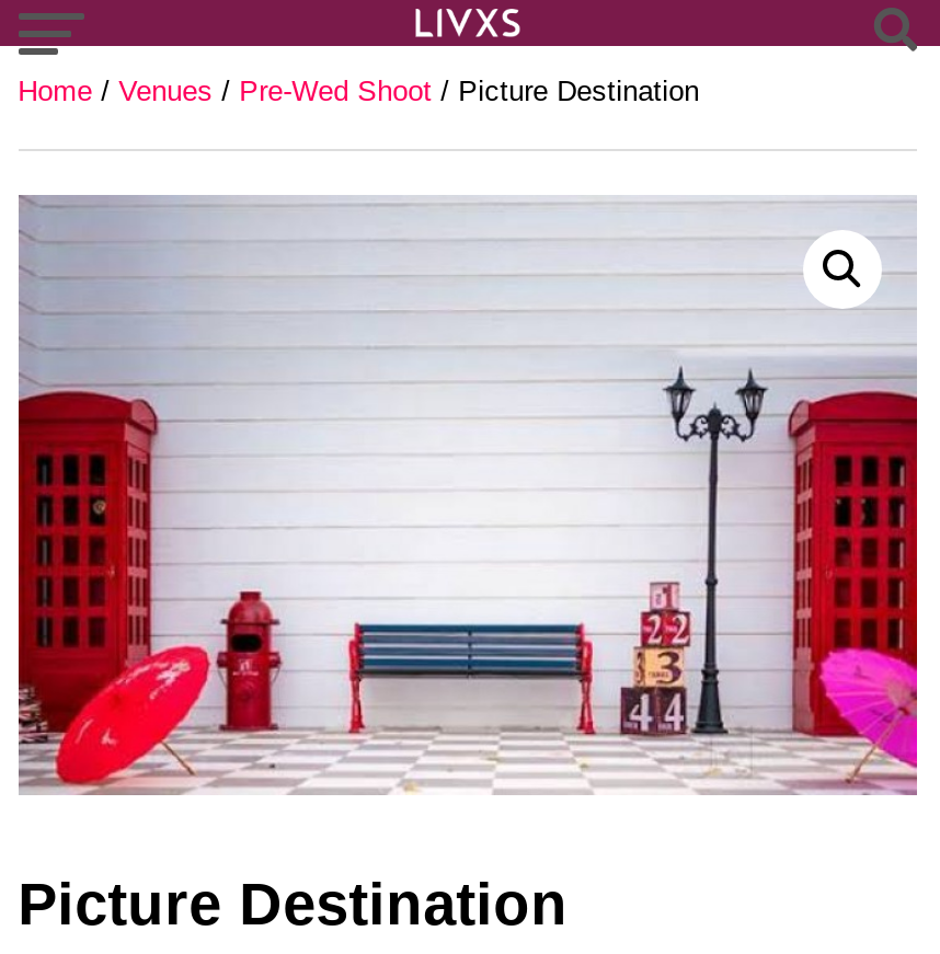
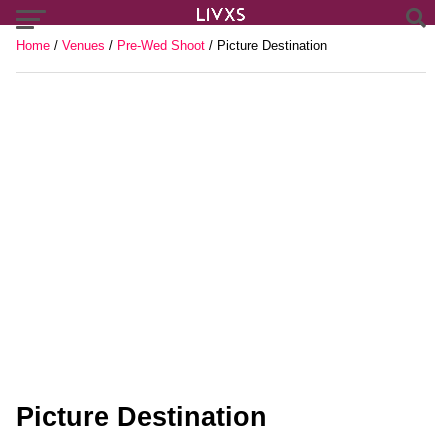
- [image]
